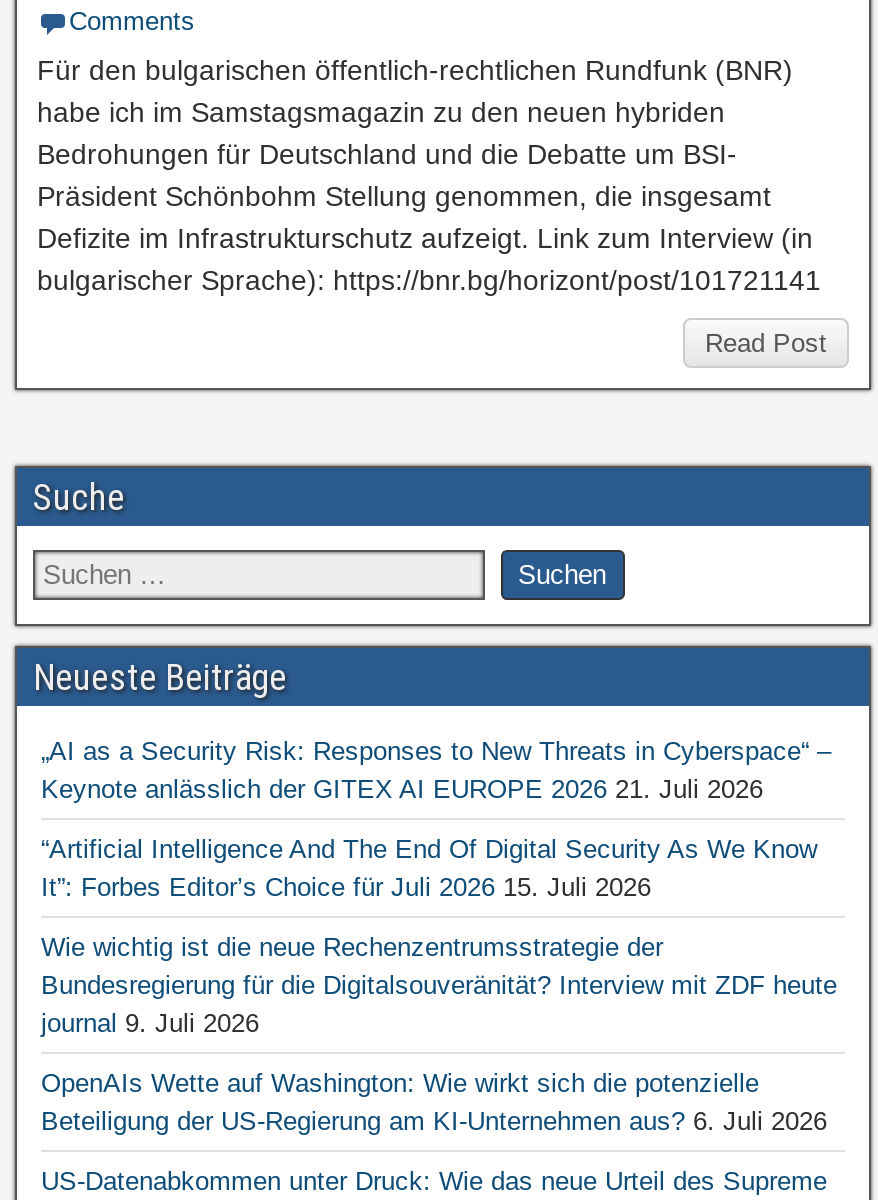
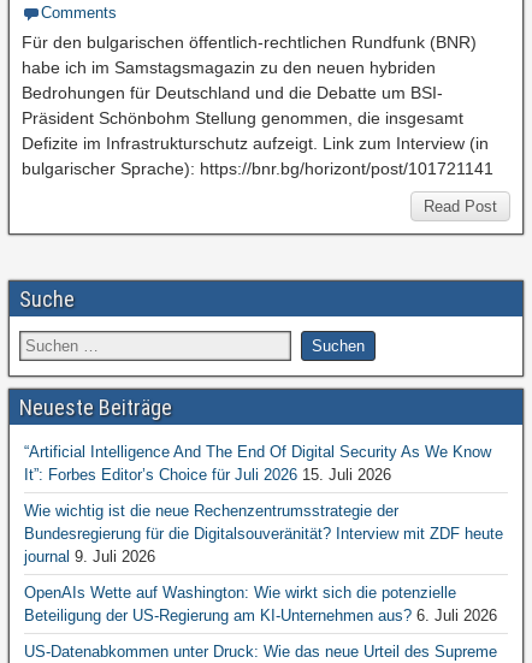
- „AI as a Security Risk: Responses to New Threats in Cyberspace“ –
- Keynote anlässlich der GITEX AI EUROPE 2026 21. Juli 2026
